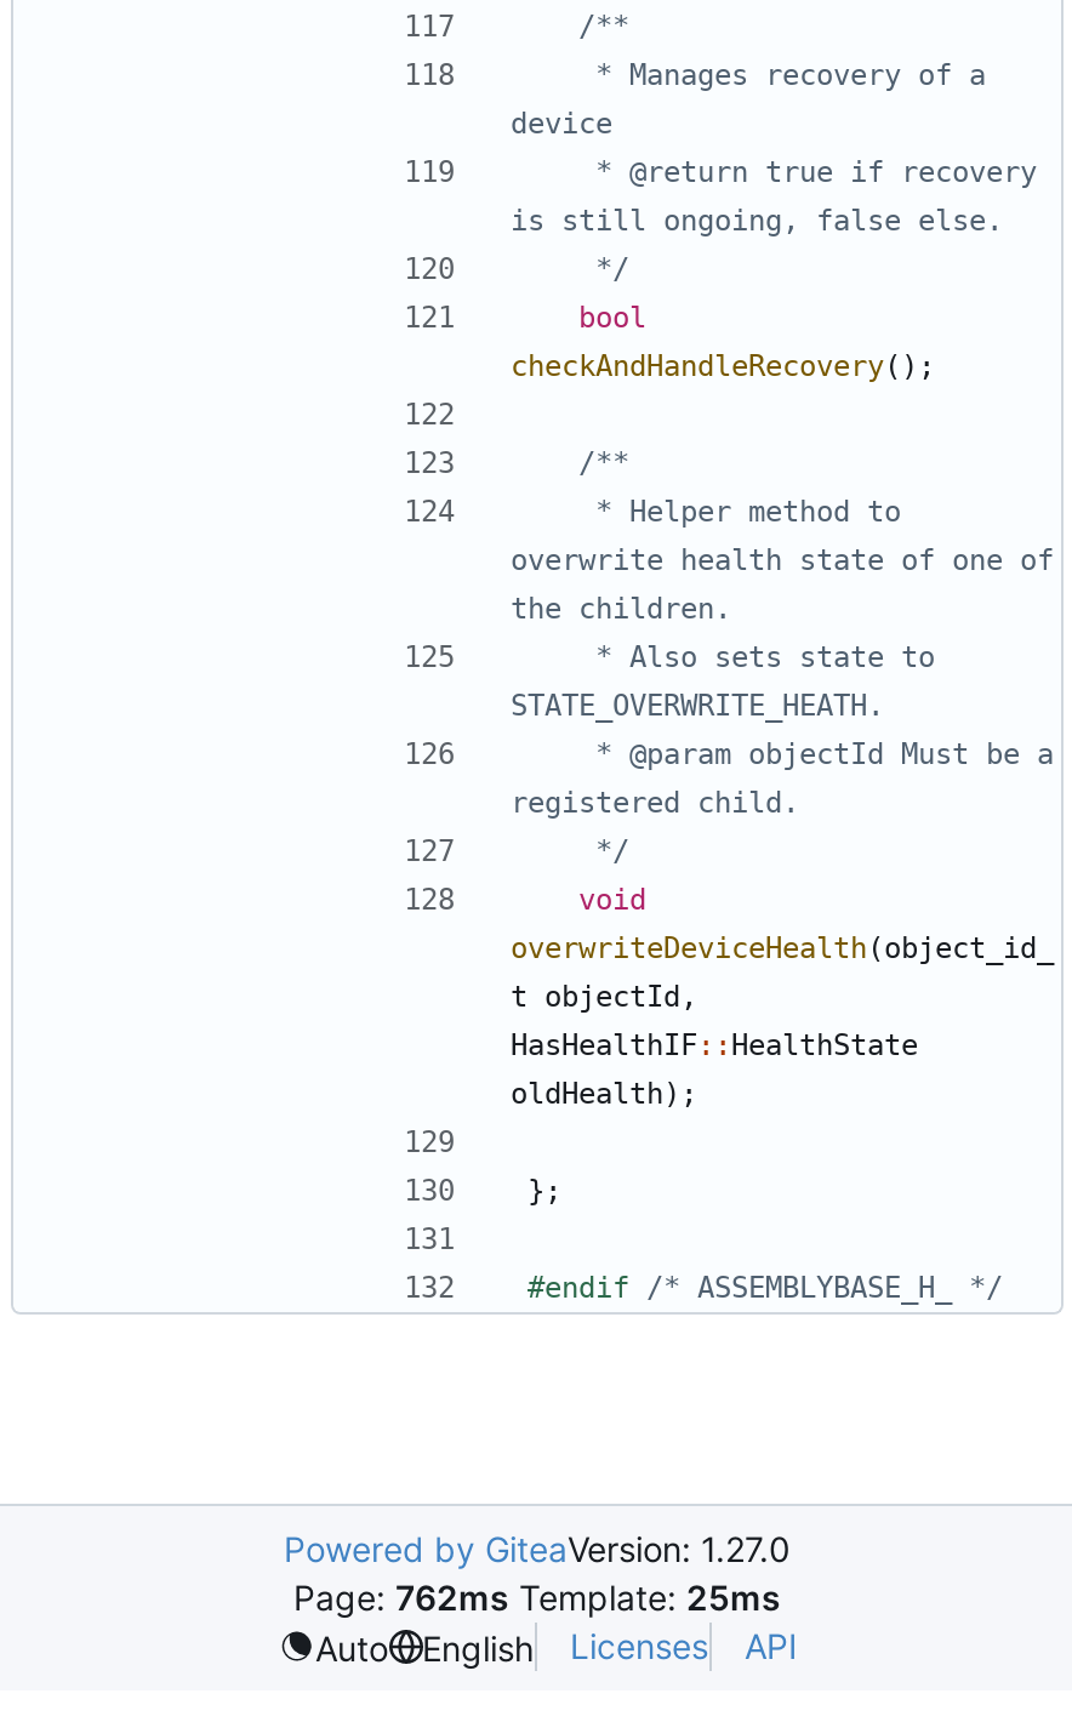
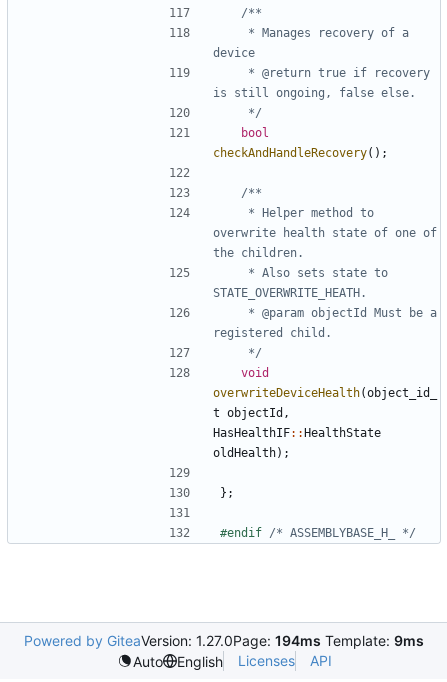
- Powered by GiteaVersion: 1.27.0
- Page: 762ms Template: 25ms
+ Powered by GiteaVersion: 1.27.0Page: 194ms Template: 9ms
